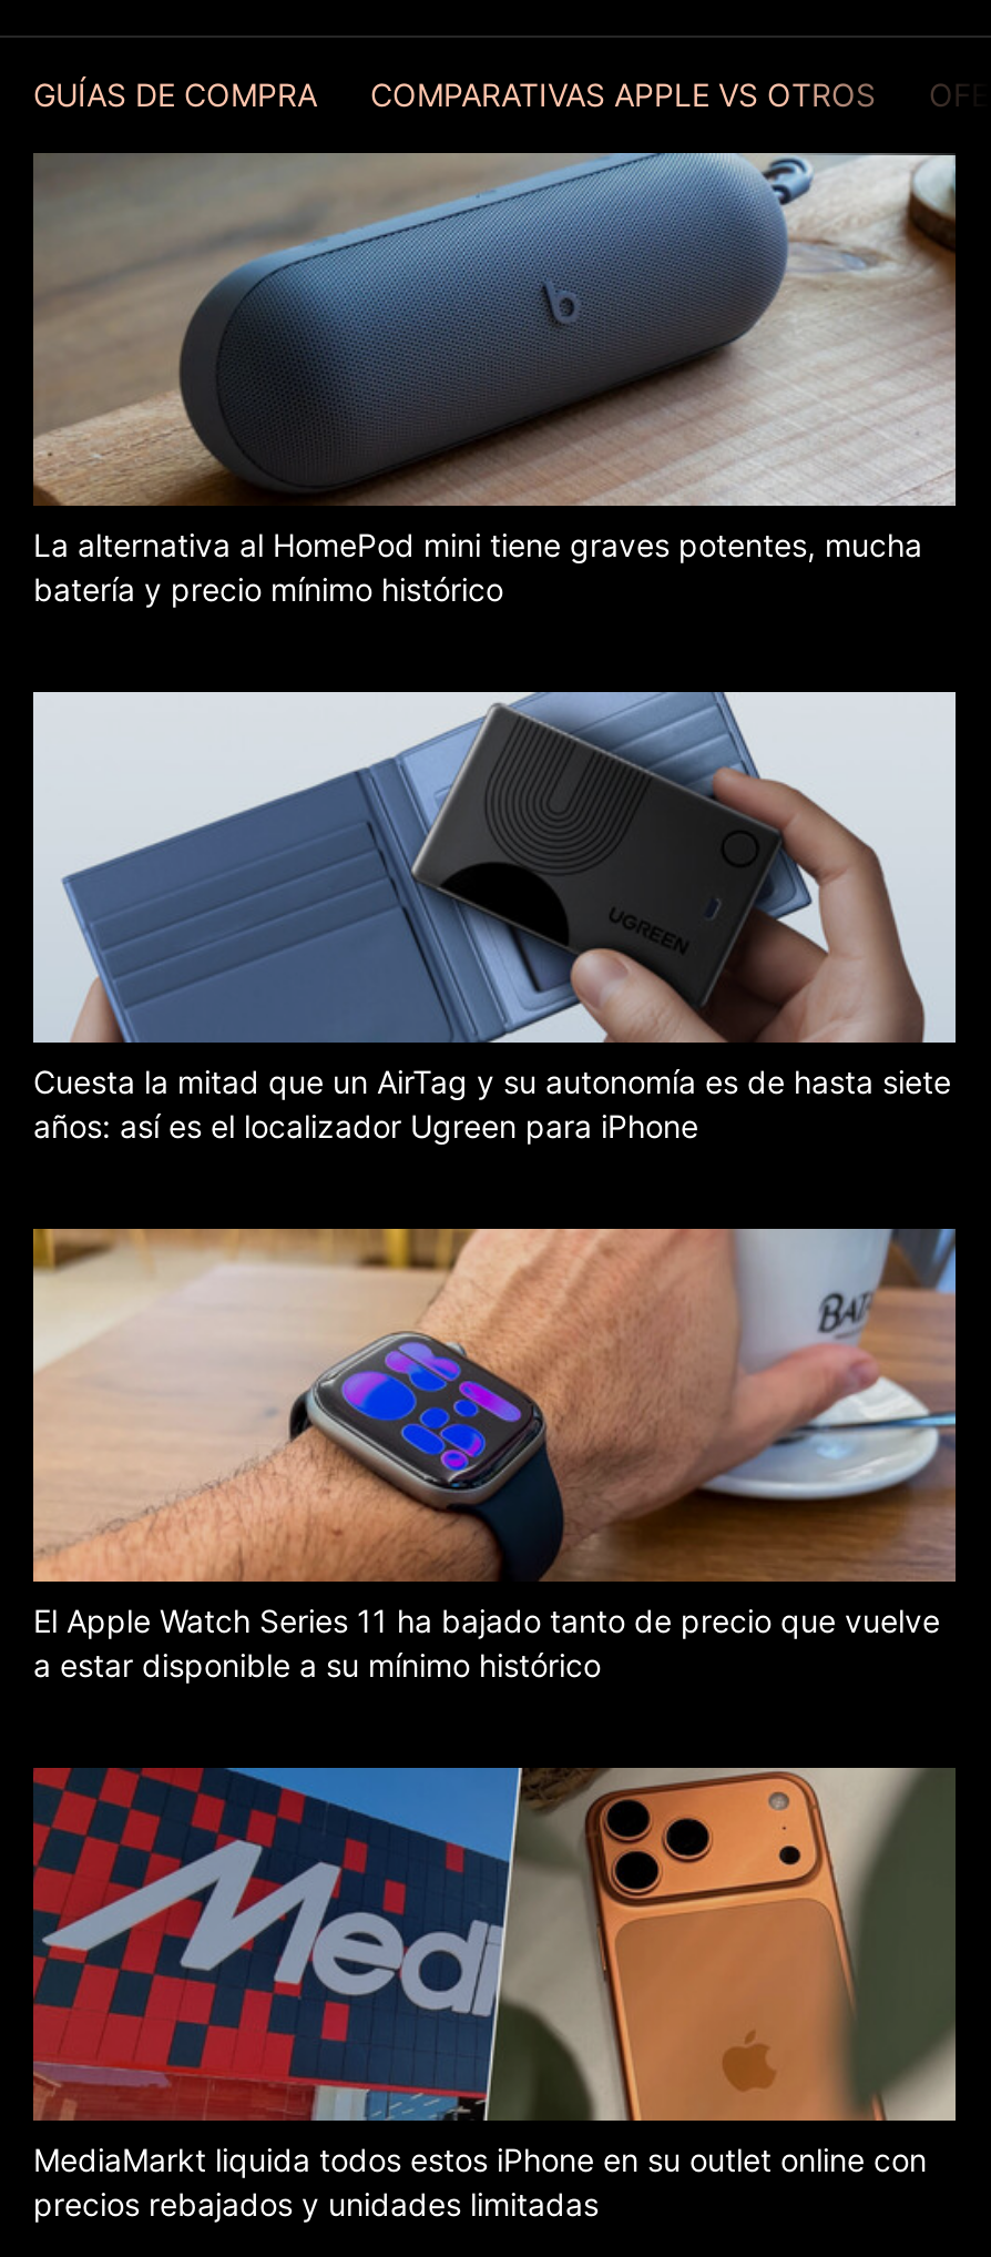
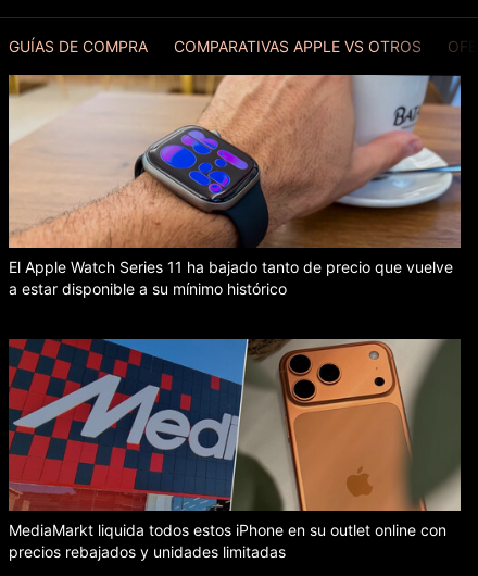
- [image]
- La alternativa al HomePod mini tiene graves potentes, mucha
- batería y precio mínimo histórico

- [image]
- Cuesta la mitad que un AirTag y su autonomía es de hasta siete
- años: así es el localizador Ugreen para iPhone
